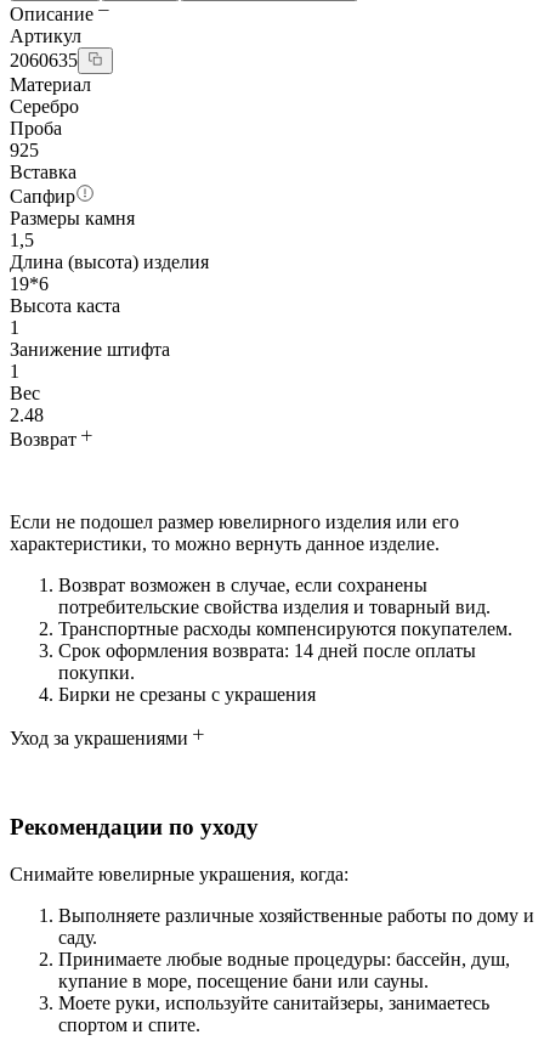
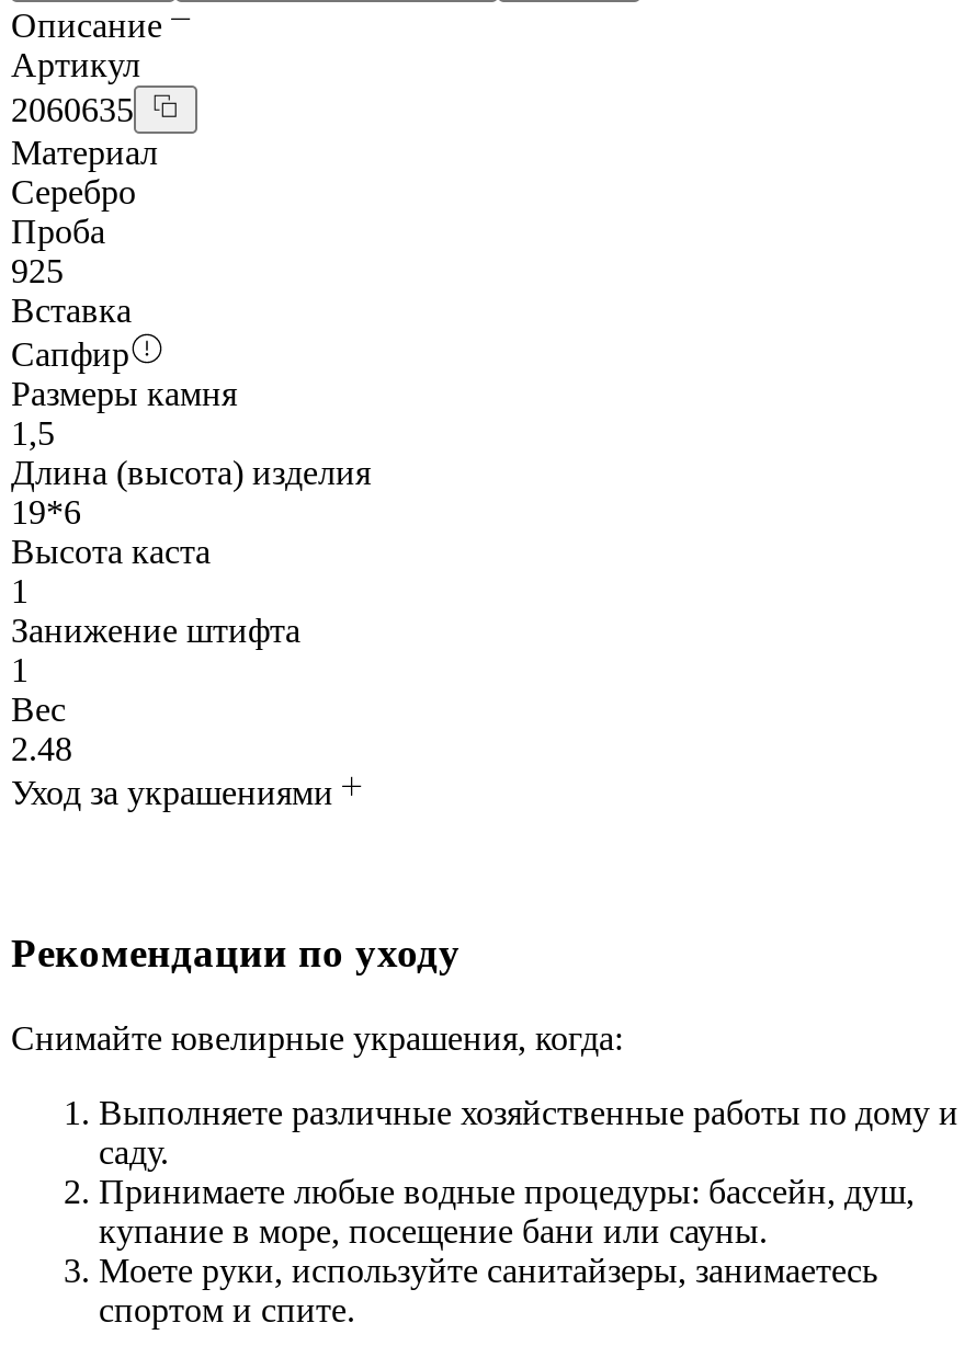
- Возврат

- Если не подошел размер ювелирного изделия или его
- характеристики, то можно вернуть данное изделие.
- Возврат возможен в случае, если сохранены
- потребительские свойства изделия и товарный вид.
- Транспортные расходы компенсируются покупателем.
- Срок оформления возврата: 14 дней после оплаты
- покупки.
- Бирки не срезаны с украшения
